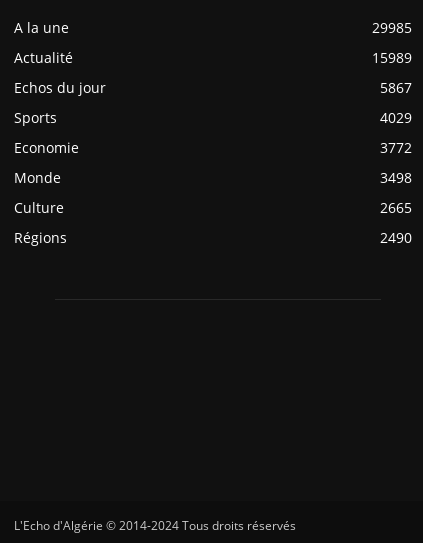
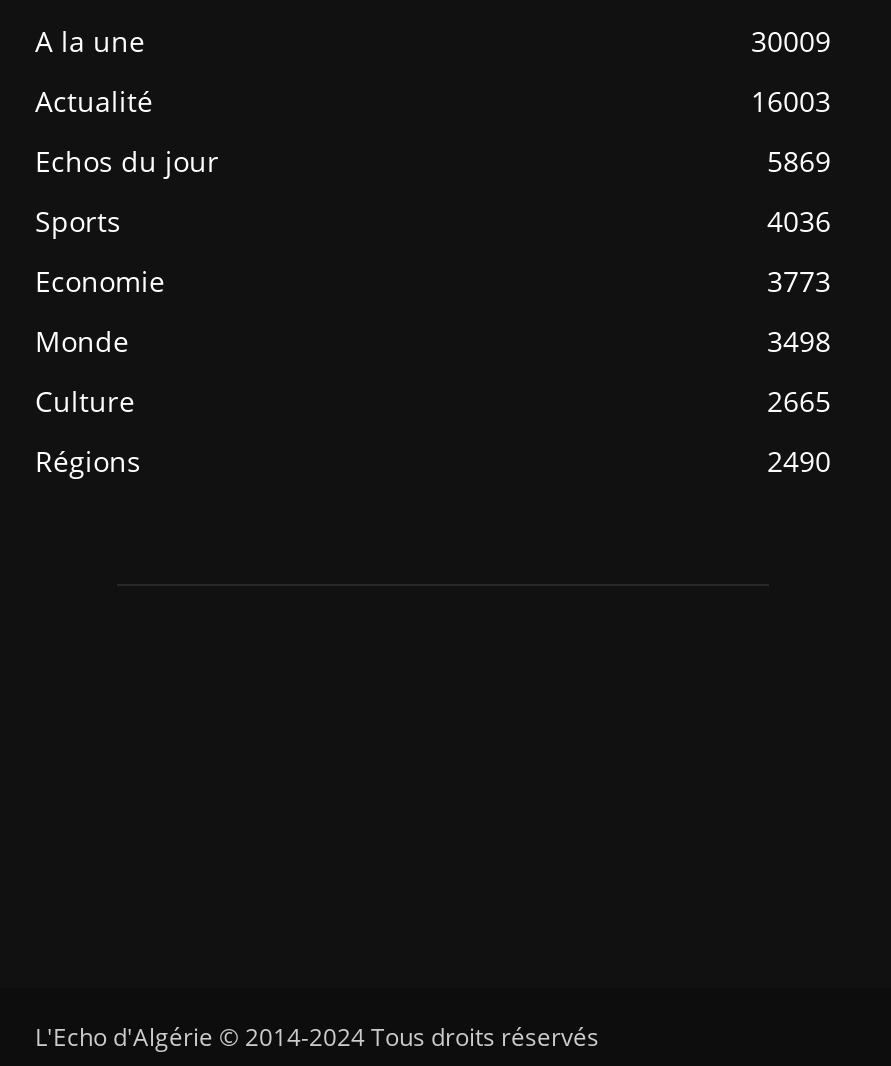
- 29985
+ 30009

- 15989
+ 16003

- 5867
+ 5869

- 4029
+ 4036

- 3772
+ 3773
